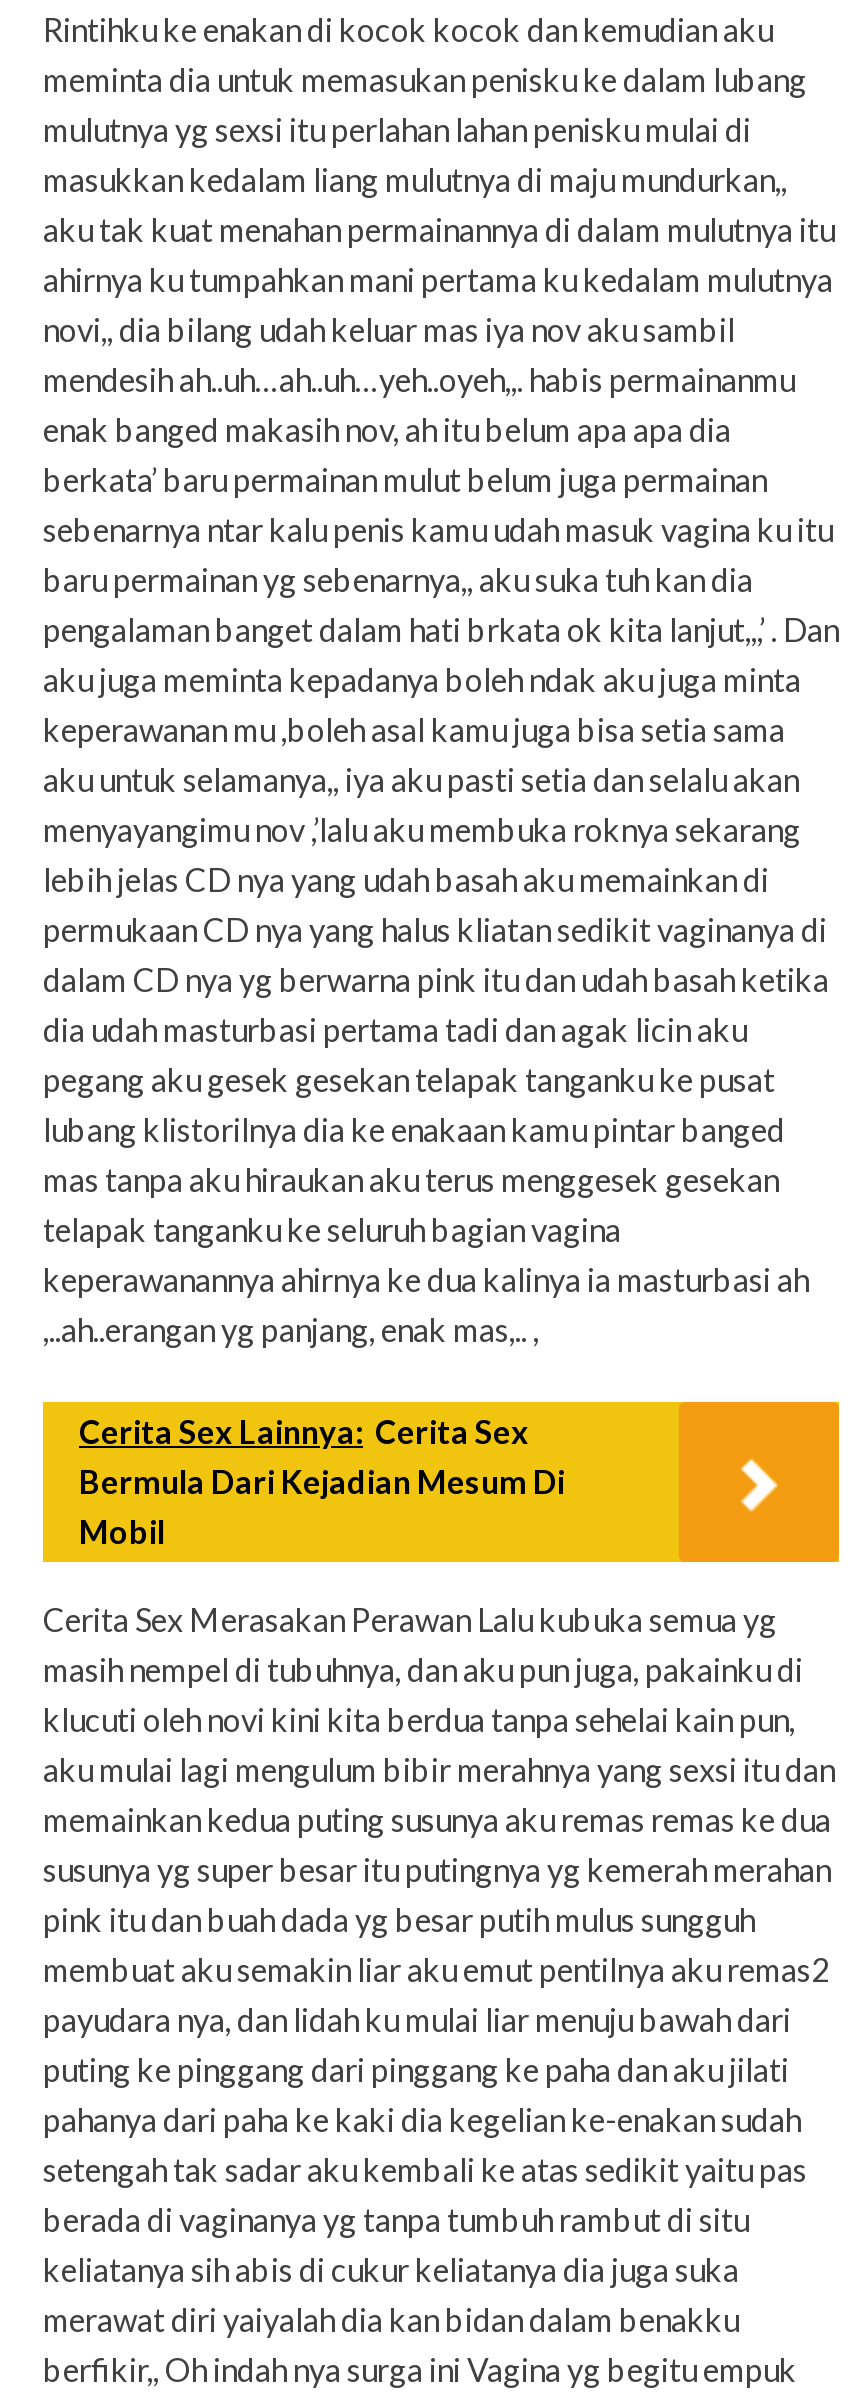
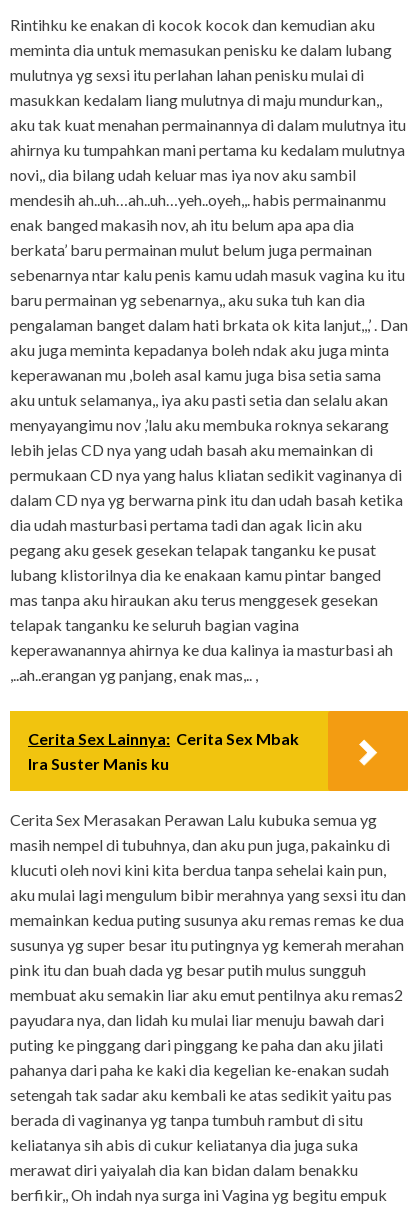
- Cerita Sex Lainnya: Cerita Sex
- Bermula Dari Kejadian Mesum Di
- Mobil
+ Cerita Sex Lainnya: Cerita Sex Mbak
+ Ira Suster Manis ku
